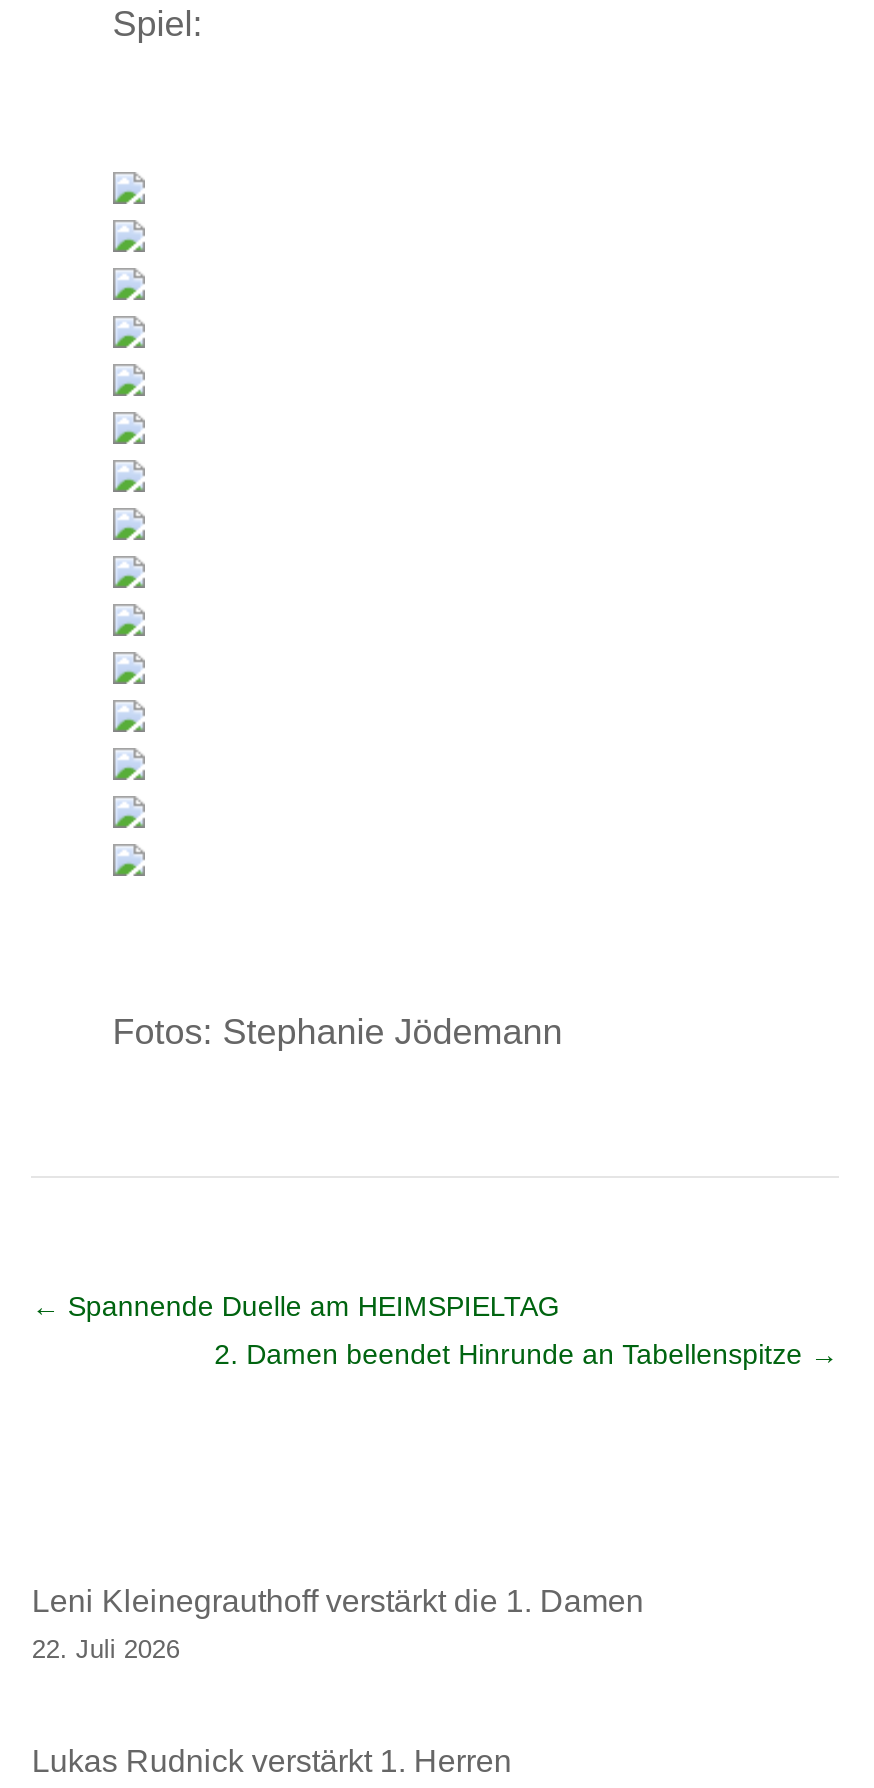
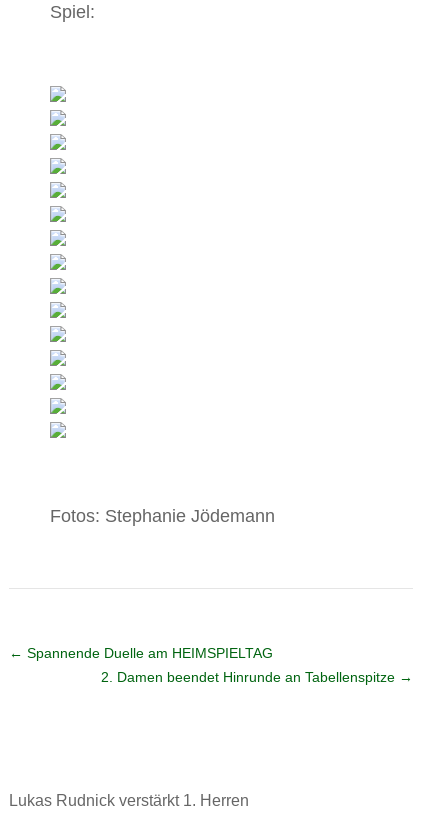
- Leni Kleinegrauthoff verstärkt die 1. Damen
- 22. Juli 2026
